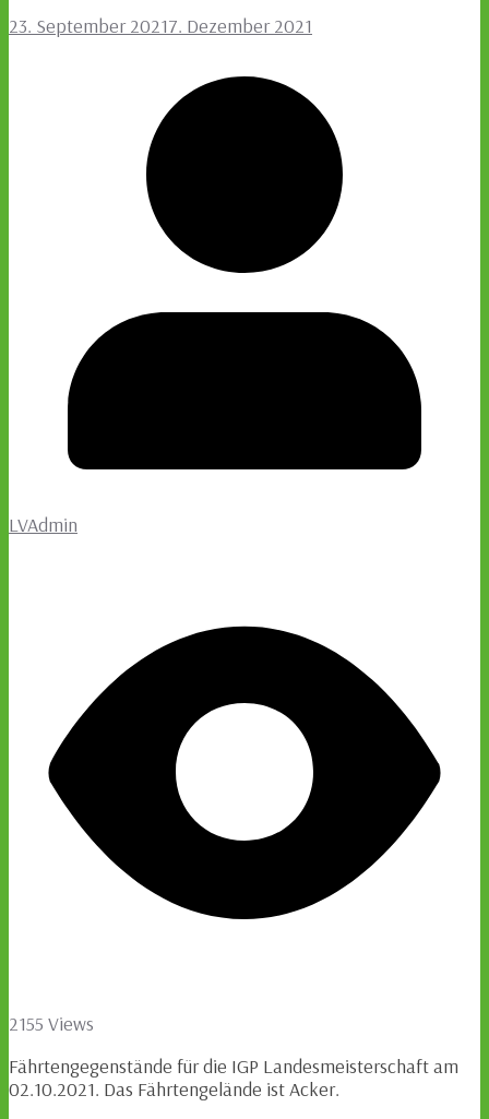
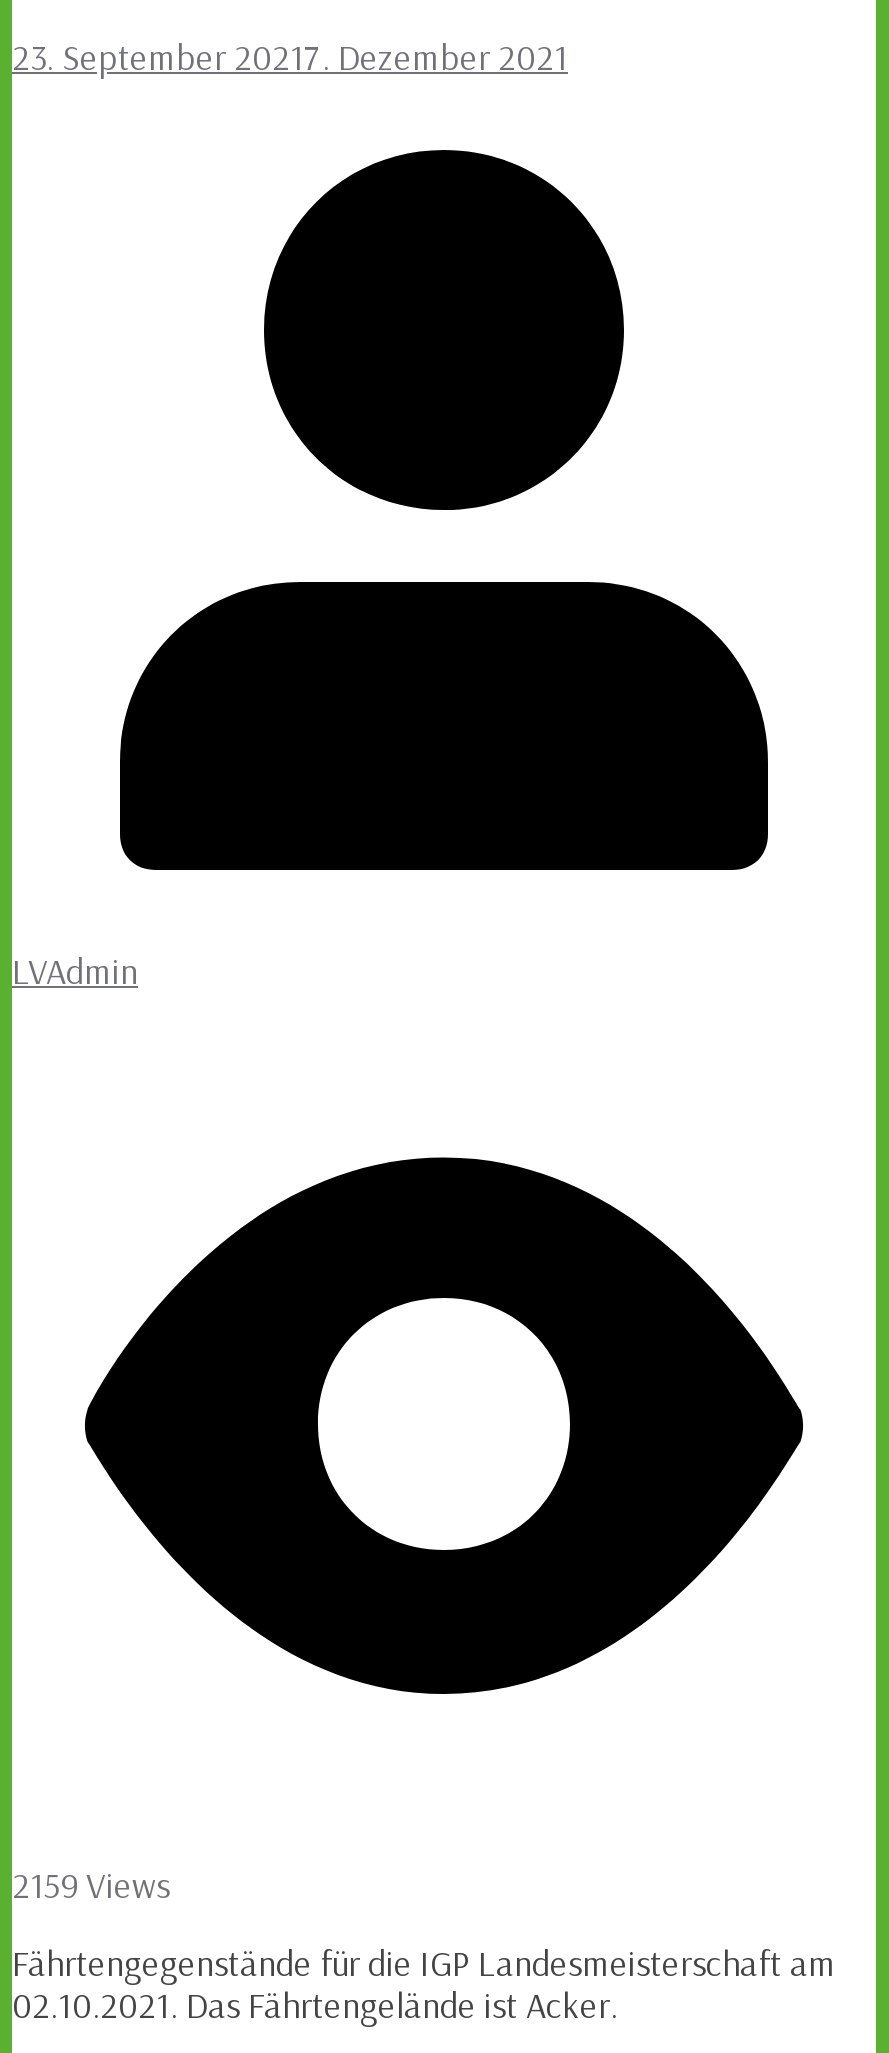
- 2155 Views
+ 2159 Views
